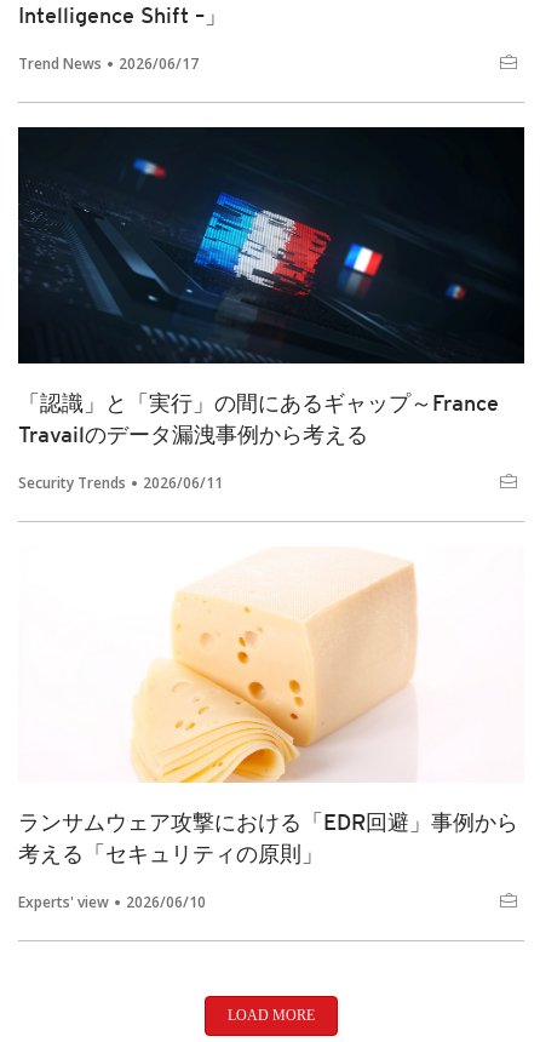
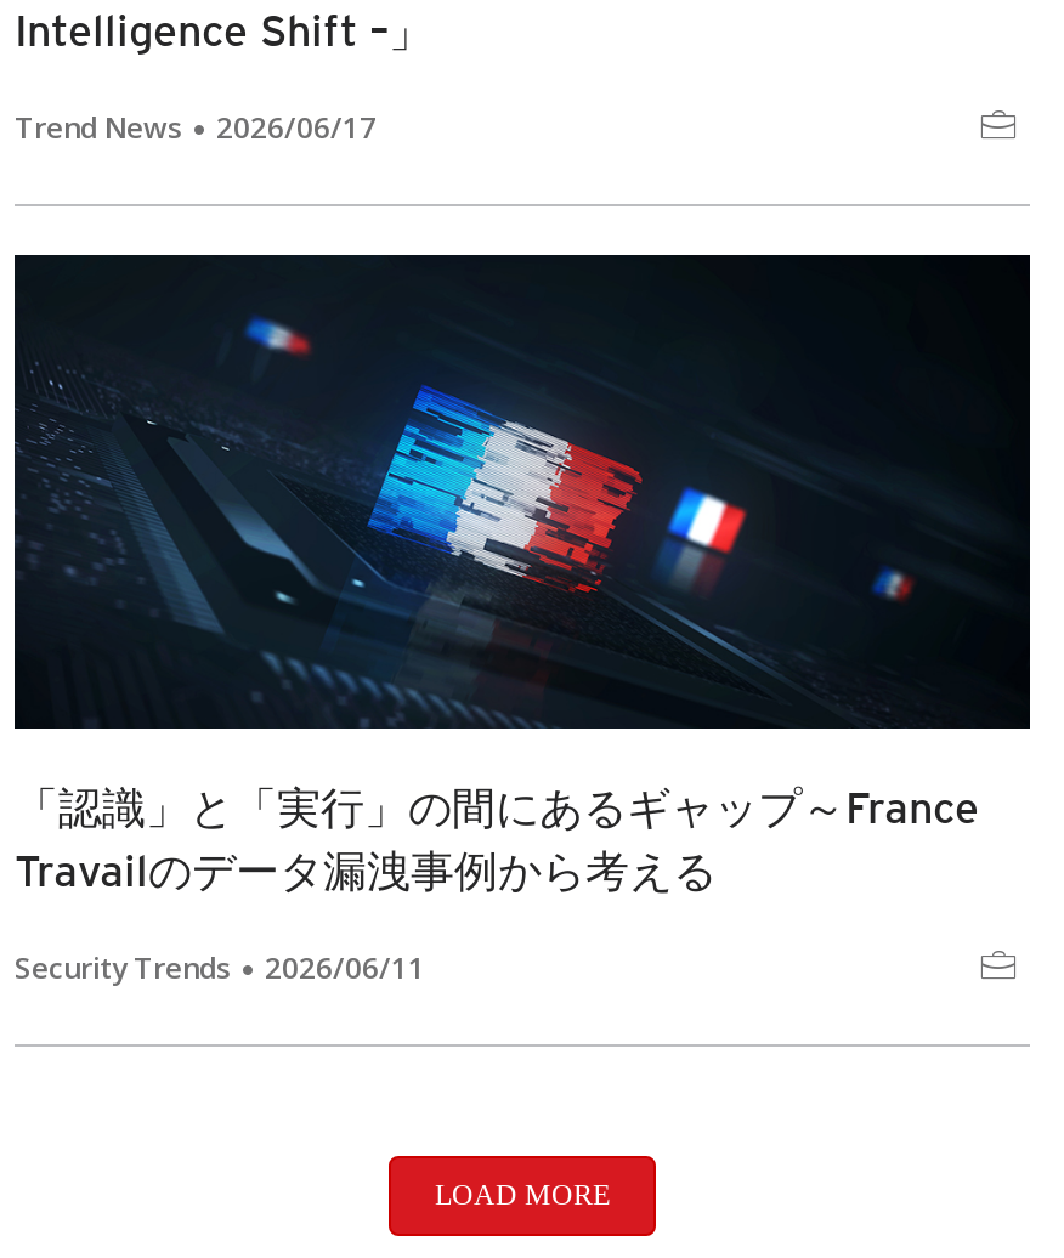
- [image]
- ランサムウェア攻撃における「EDR回避」事例から
- 考える「セキュリティの原則」
- Experts' view
- 2026/06/10
